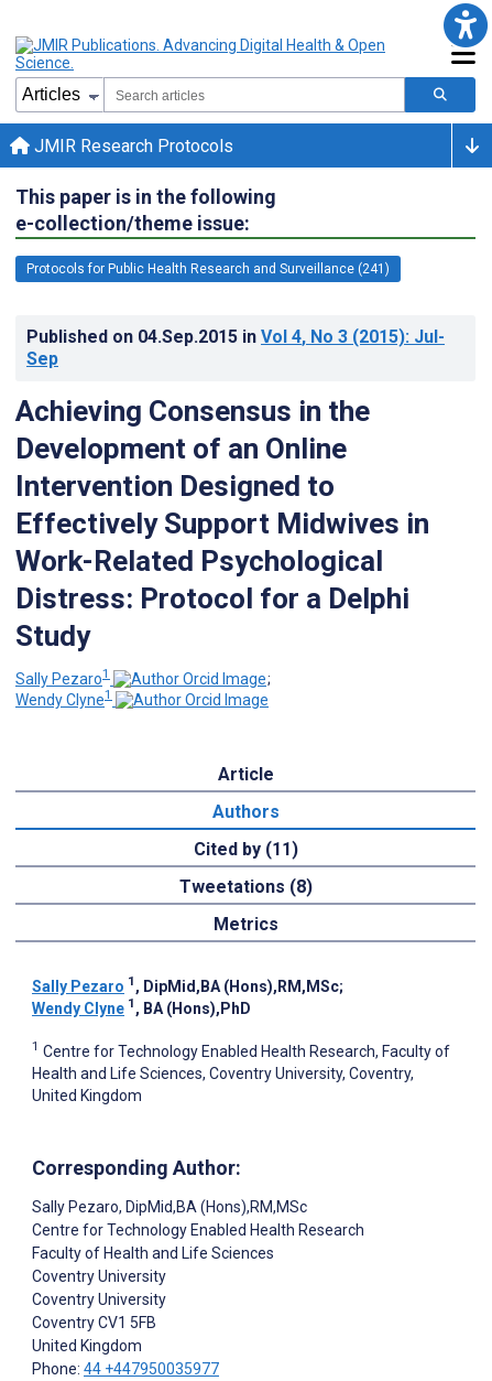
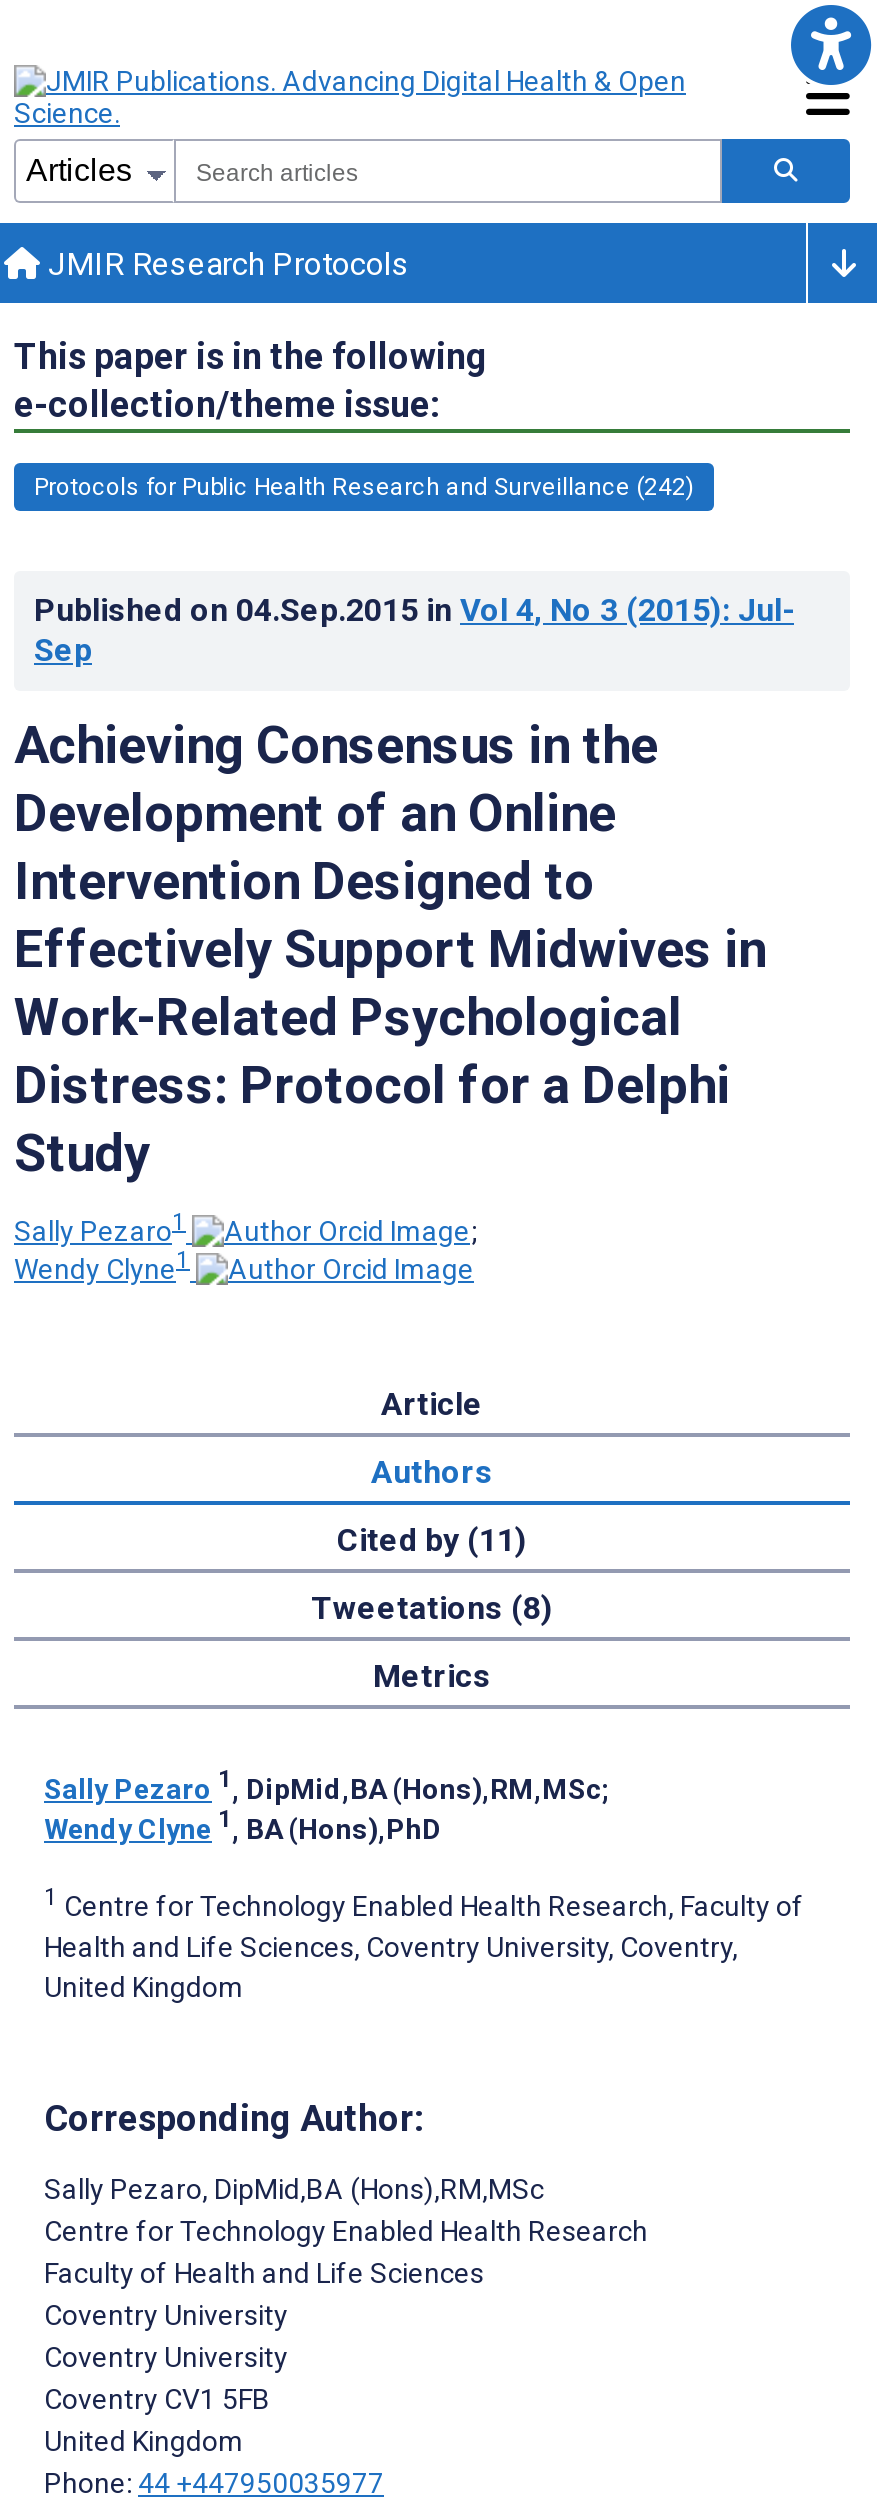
- Protocols for Public Health Research and Surveillance (241)
+ Protocols for Public Health Research and Surveillance (242)
